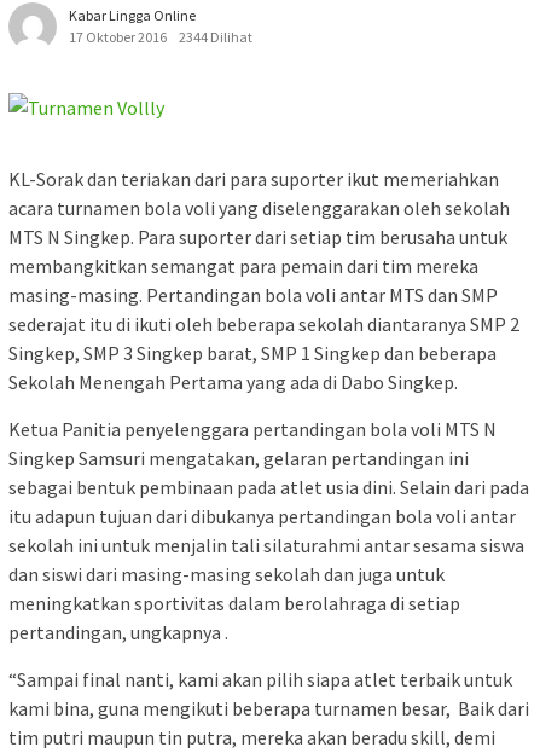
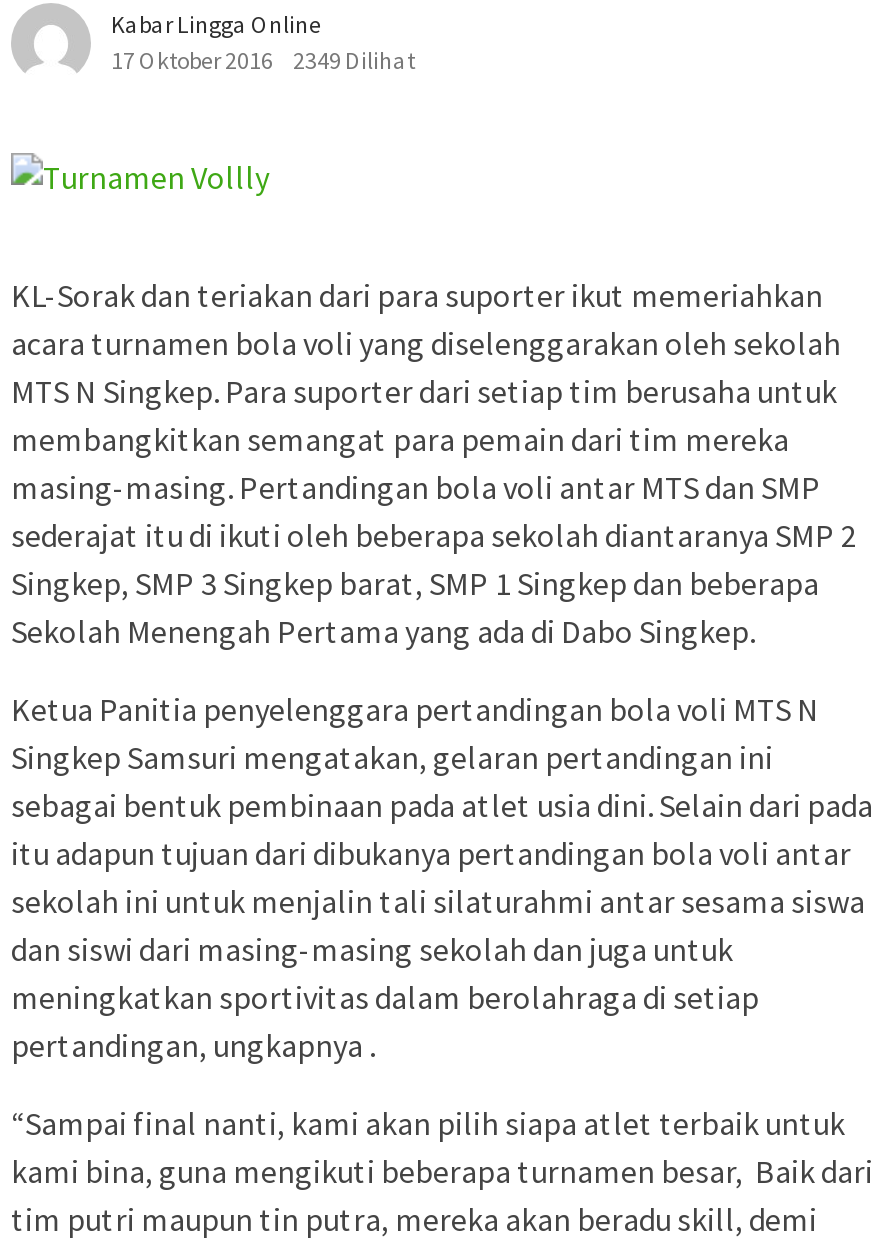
- 17 Oktober 2016 2344 Dilihat
+ 17 Oktober 2016 2349 Dilihat
